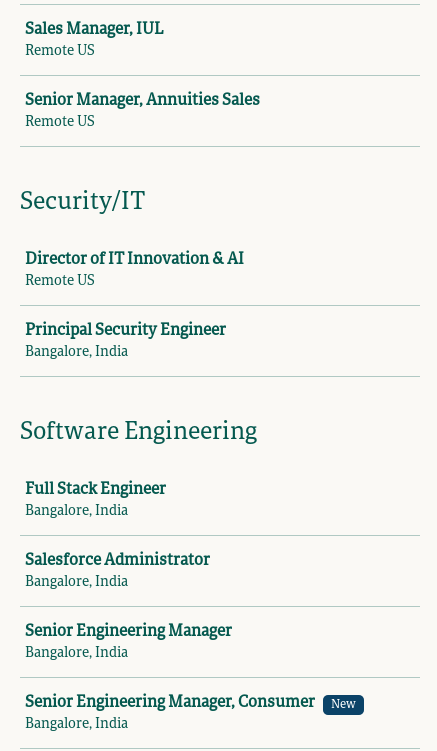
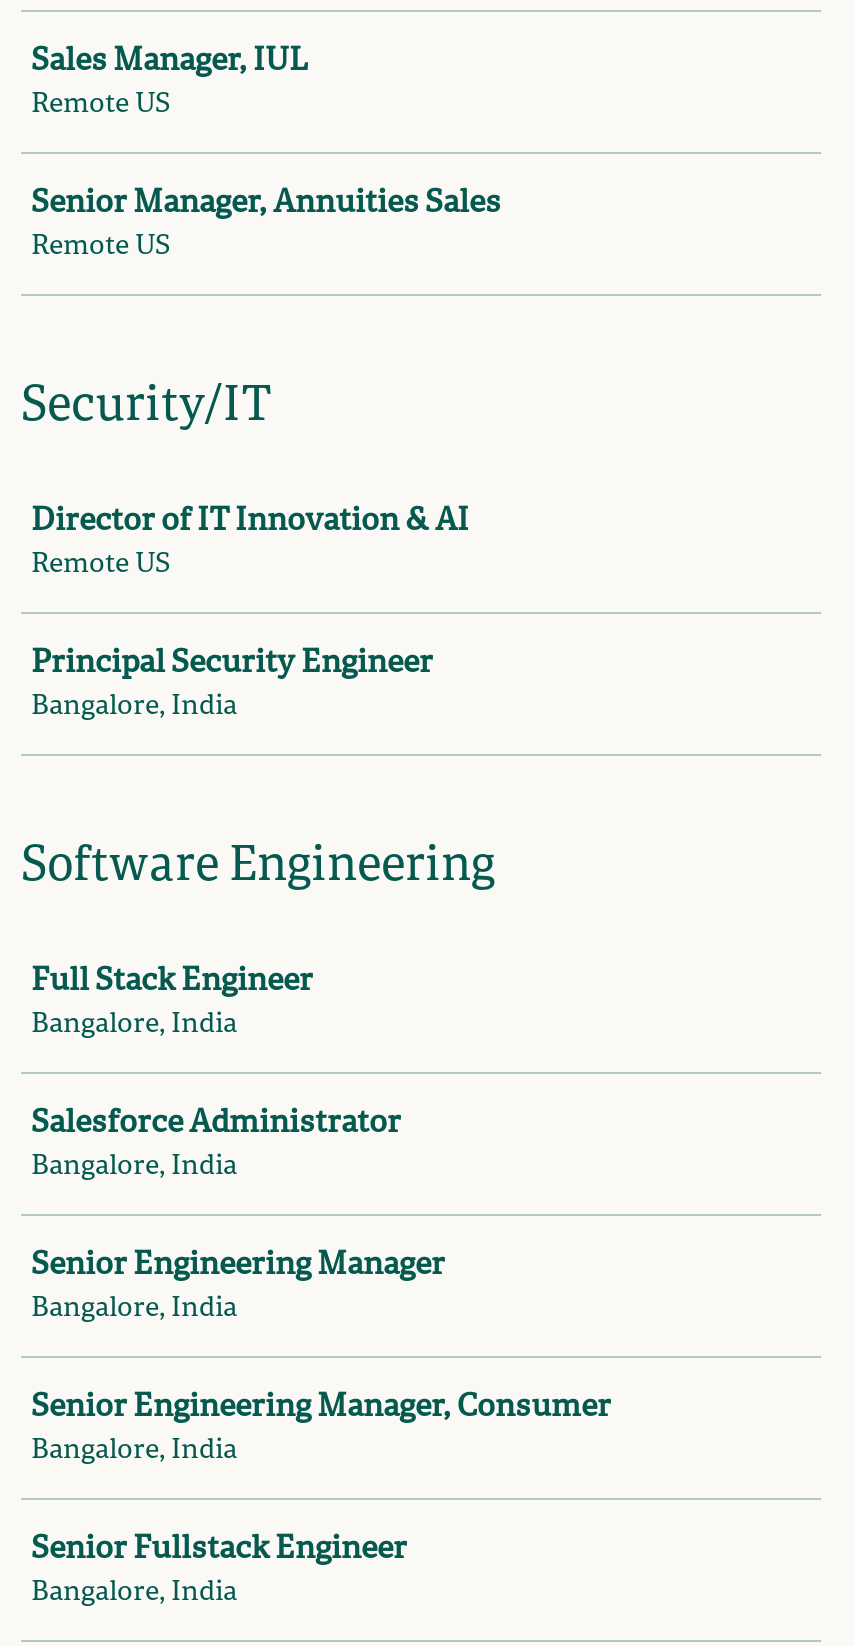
- New
+ Bangalore, India
+ Senior Fullstack Engineer
